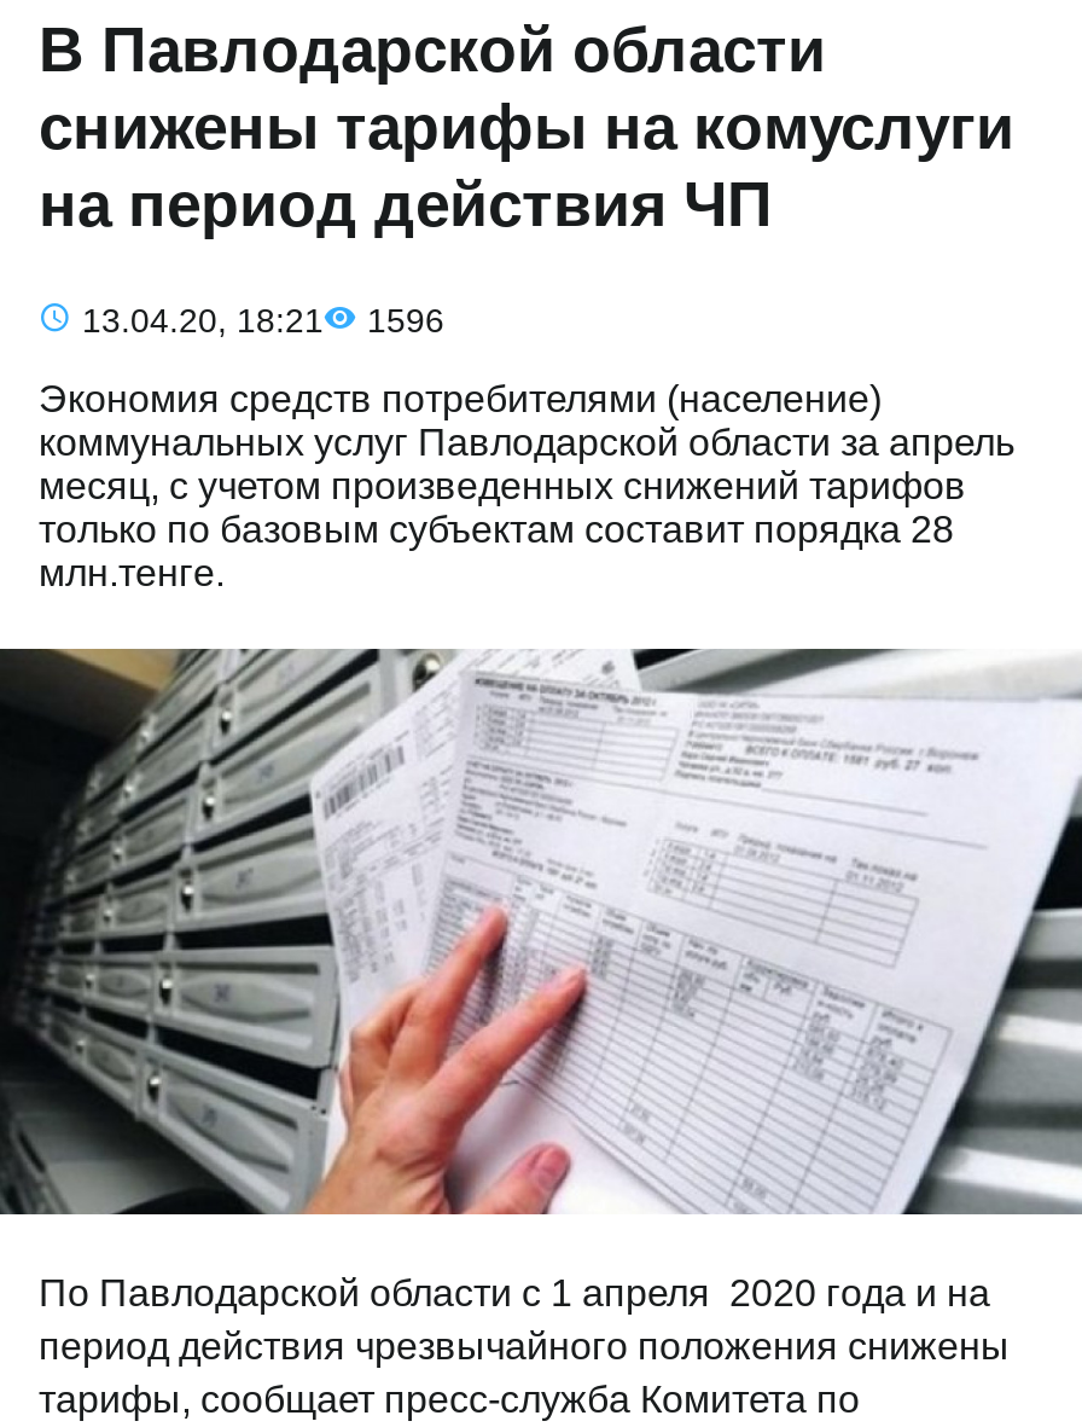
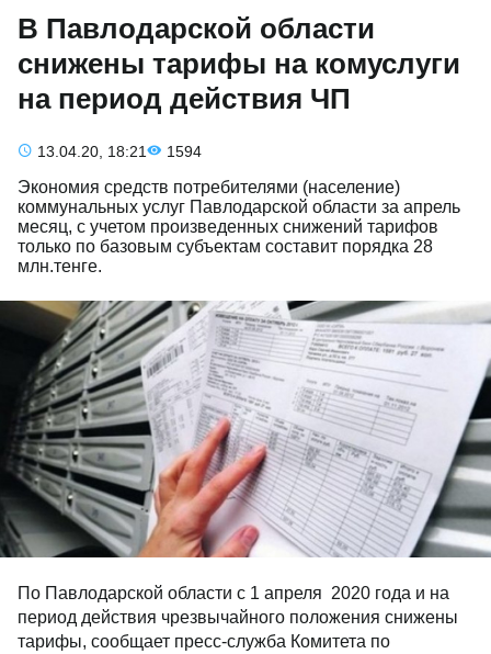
- 13.04.20, 18:21 1596
+ 13.04.20, 18:21 1594
